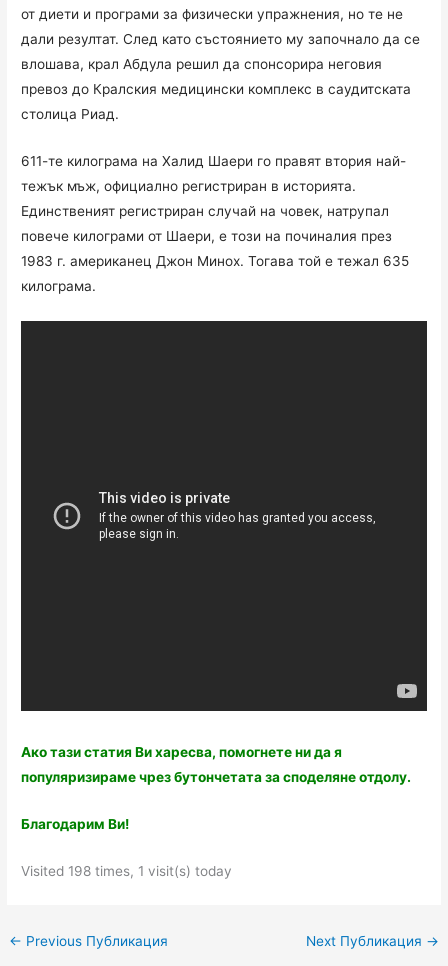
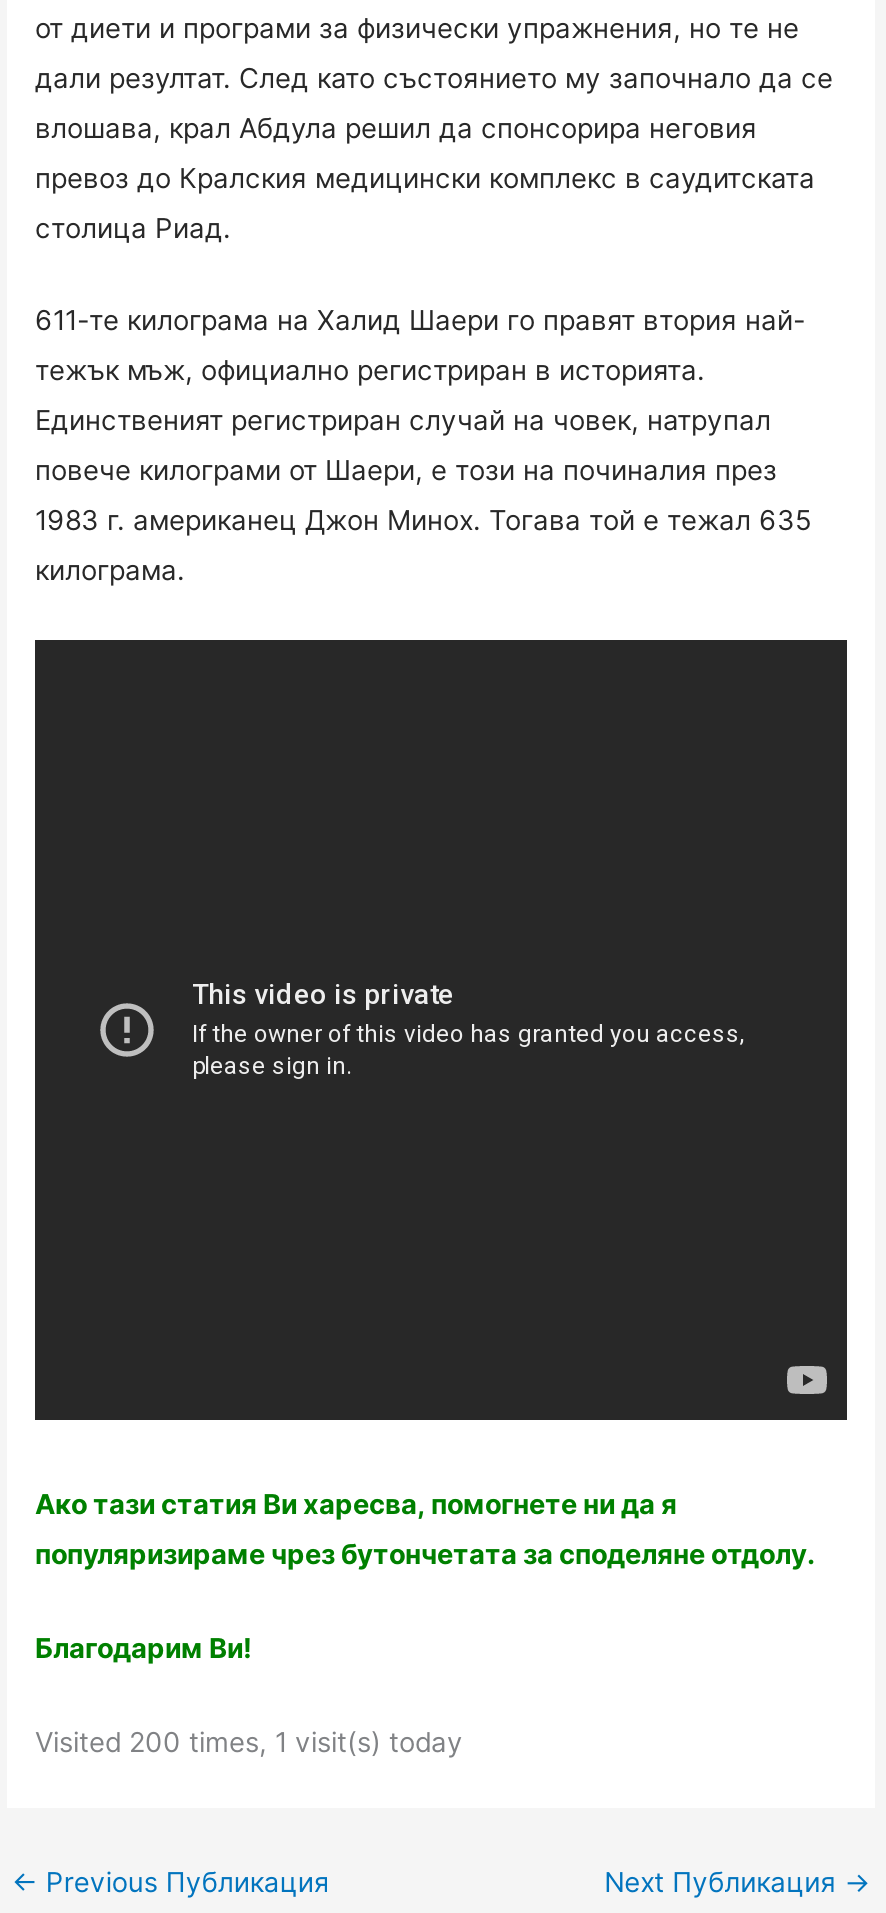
- Visited 198 times, 1 visit(s) today
+ Visited 200 times, 1 visit(s) today
